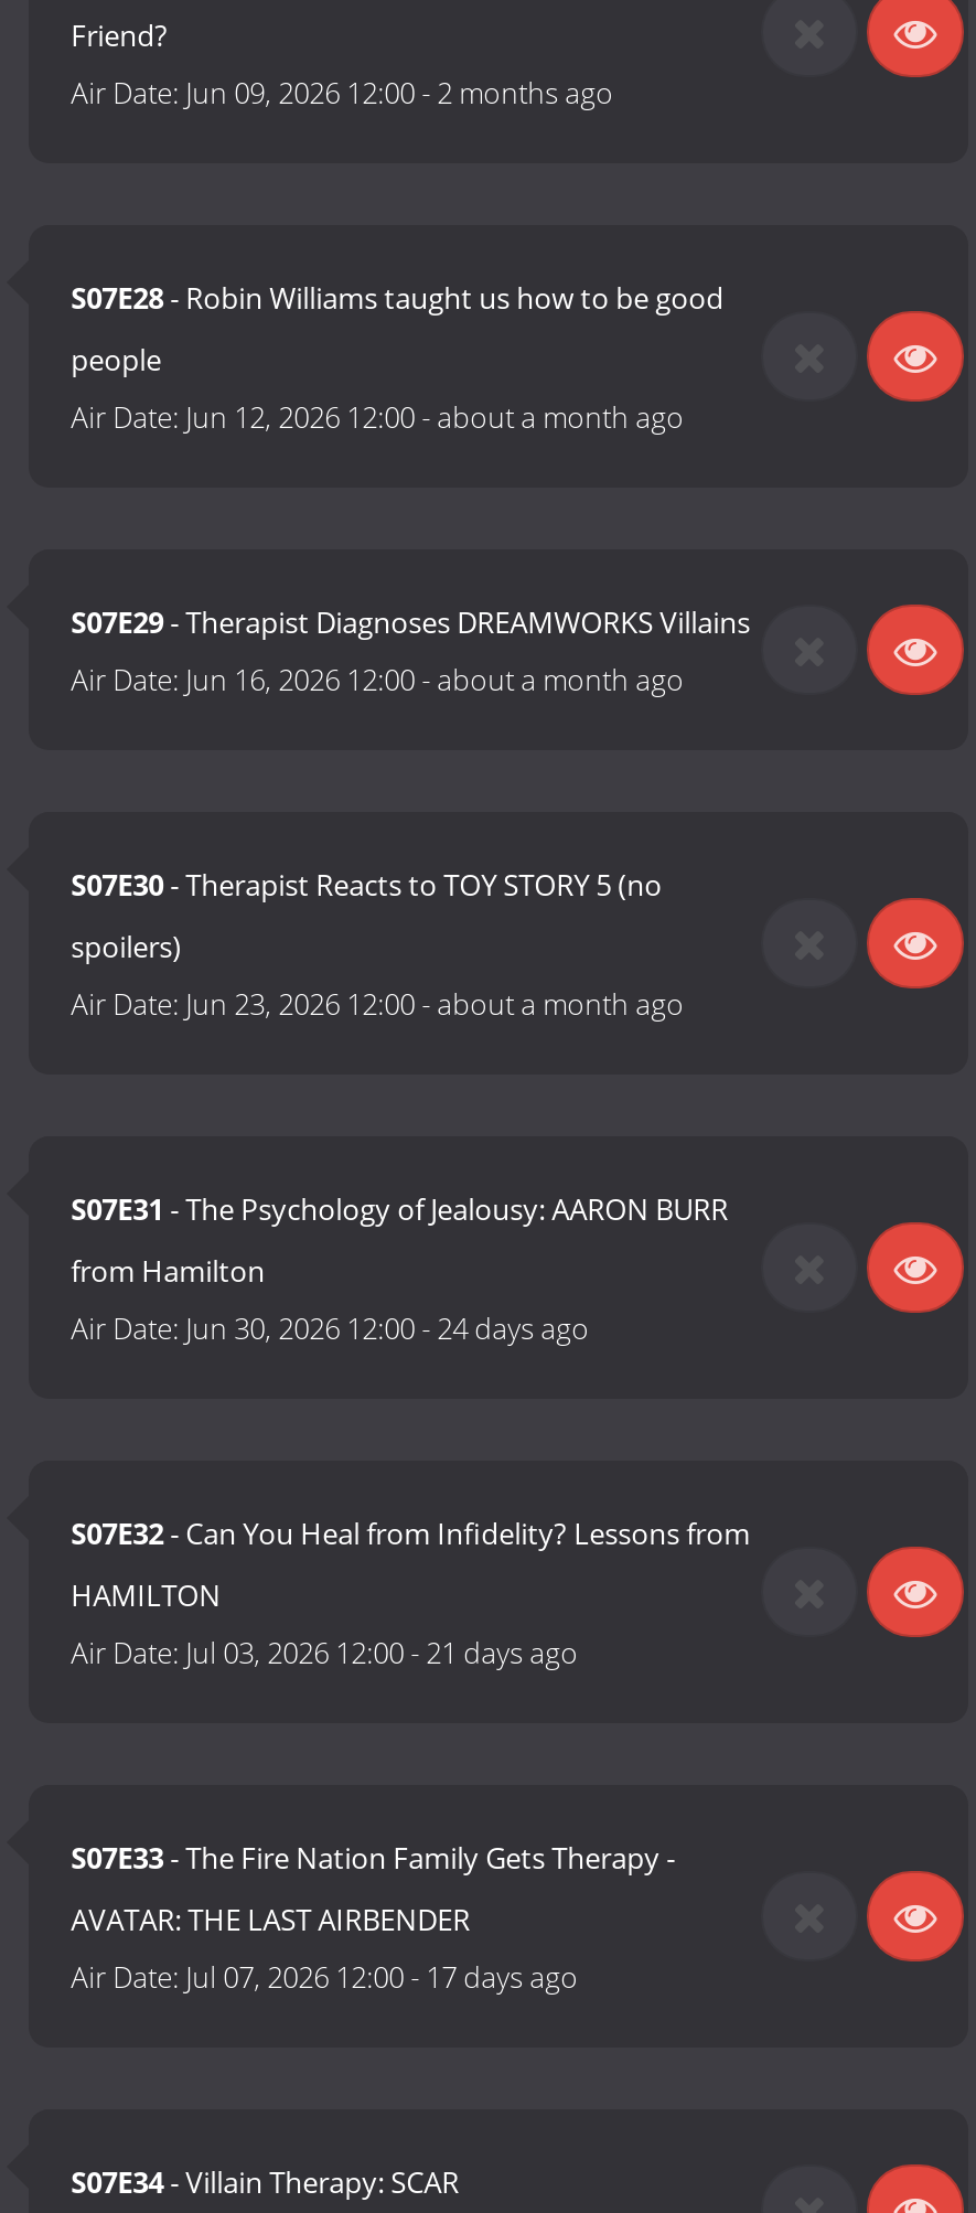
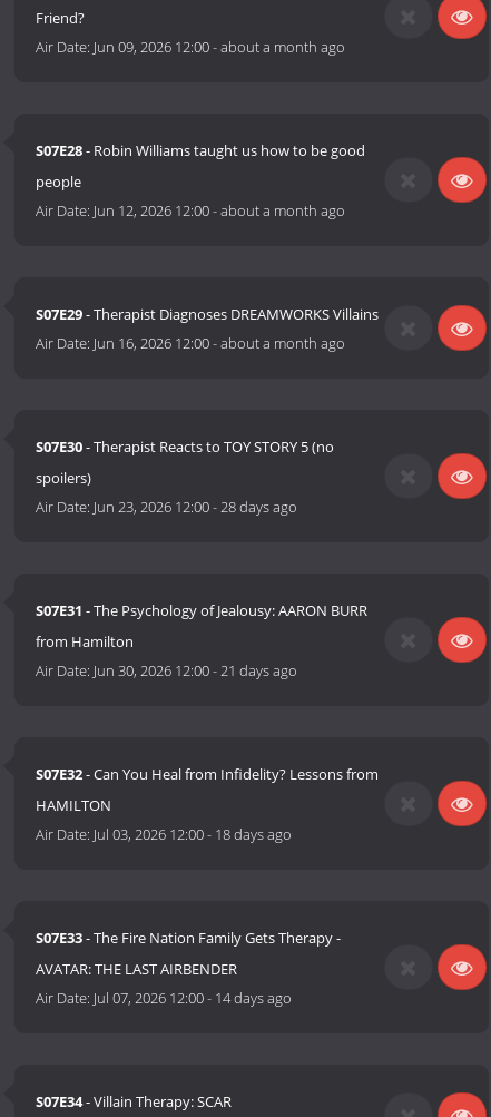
- Air Date: Jun 09, 2026 12:00 - 2 months ago
+ Air Date: Jun 09, 2026 12:00 - about a month ago

- Air Date: Jun 23, 2026 12:00 - about a month ago
+ Air Date: Jun 23, 2026 12:00 - 28 days ago

- Air Date: Jun 30, 2026 12:00 - 24 days ago
+ Air Date: Jun 30, 2026 12:00 - 21 days ago

- Air Date: Jul 03, 2026 12:00 - 21 days ago
+ Air Date: Jul 03, 2026 12:00 - 18 days ago

- Air Date: Jul 07, 2026 12:00 - 17 days ago
+ Air Date: Jul 07, 2026 12:00 - 14 days ago
